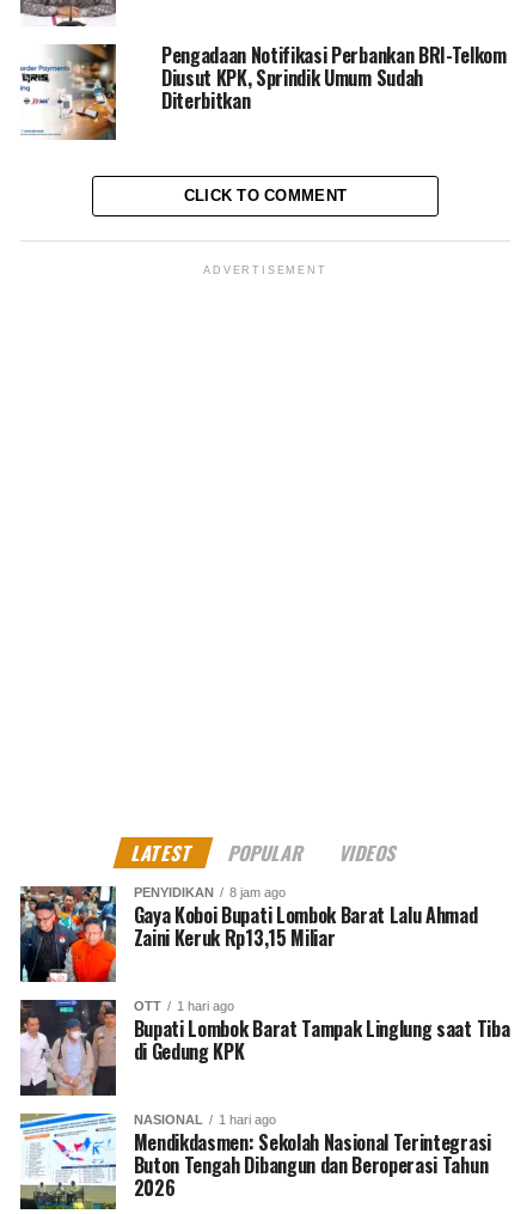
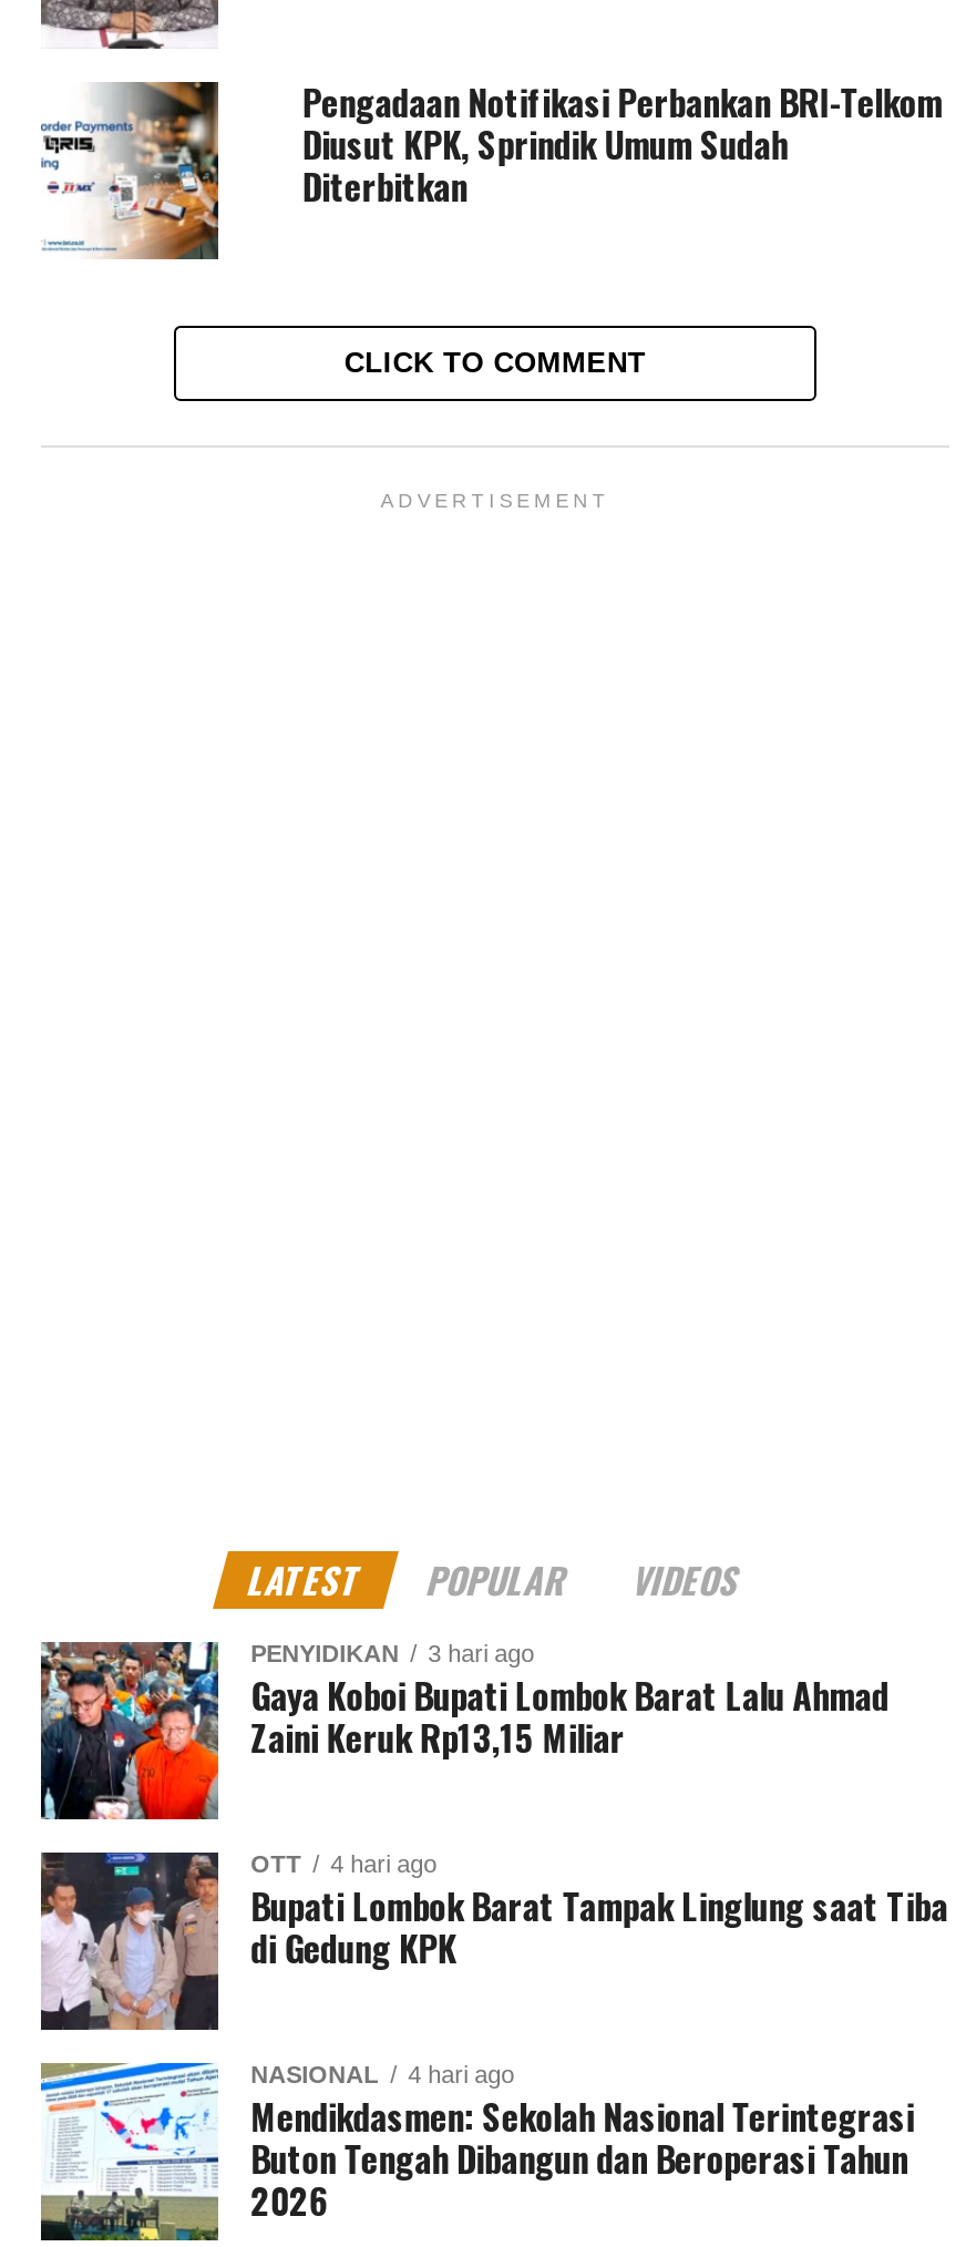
- PENYIDIKAN 8 jam ago
+ PENYIDIKAN 3 hari ago

- OTT 1 hari ago
+ OTT 4 hari ago

- NASIONAL 1 hari ago
+ NASIONAL 4 hari ago
